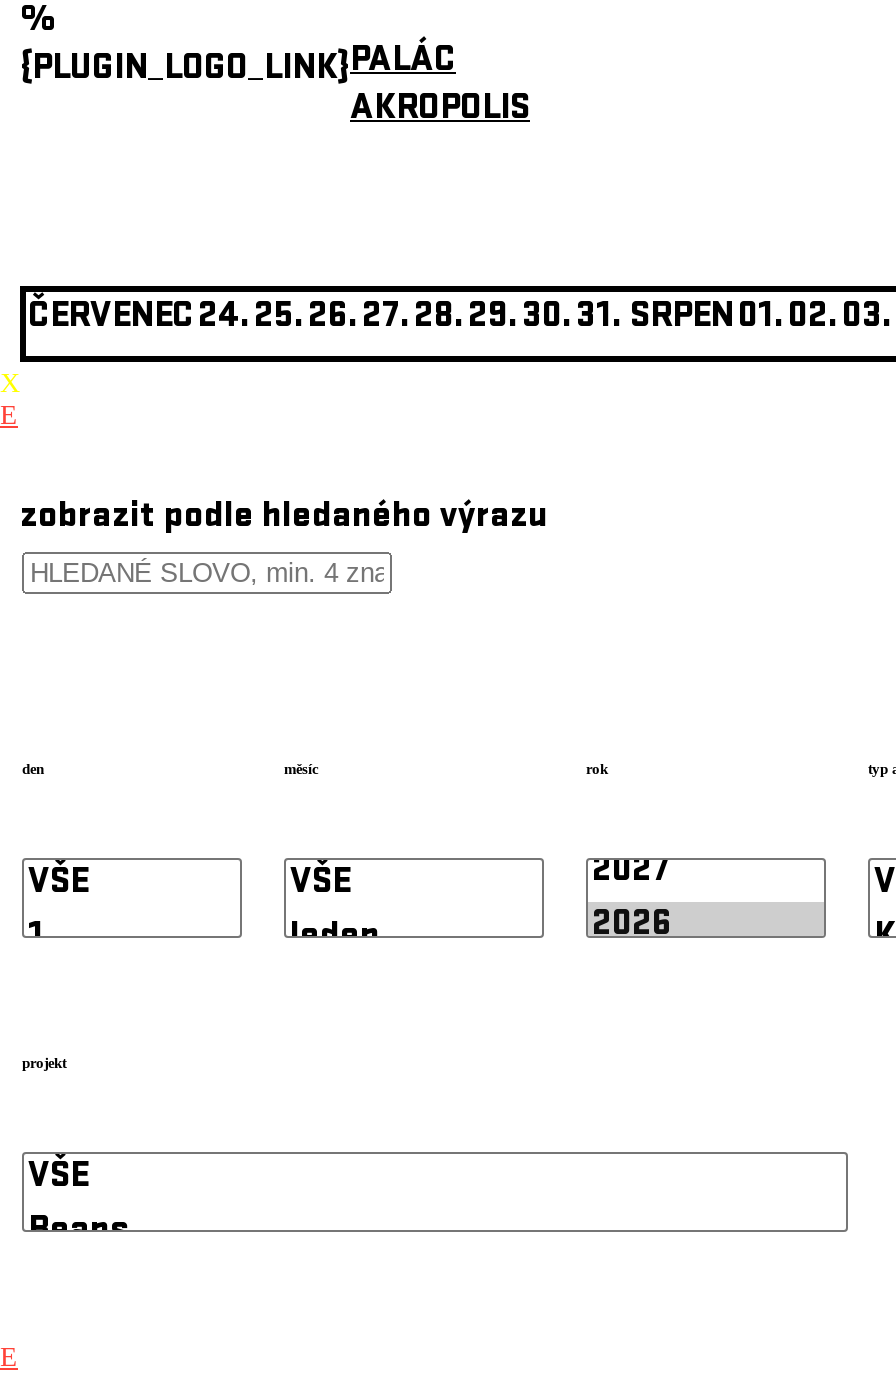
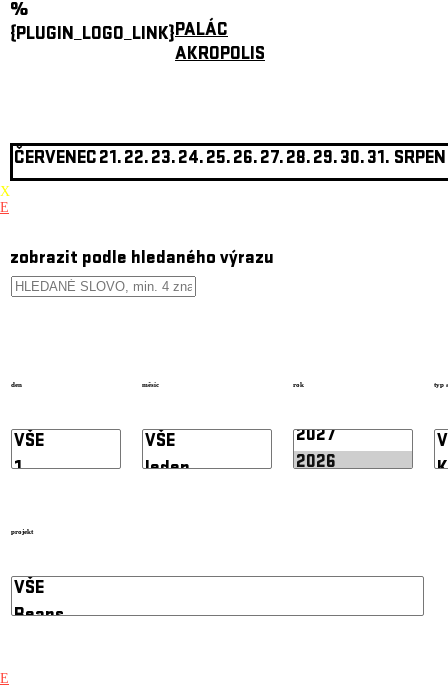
- ČERVENEC 24. 25. 26. 27. 28. 29. 30. 31. SRPEN 01. 02. 03.
+ ČERVENEC 21. 22. 23. 24. 25. 26. 27. 28. 29. 30. 31. SRPEN
